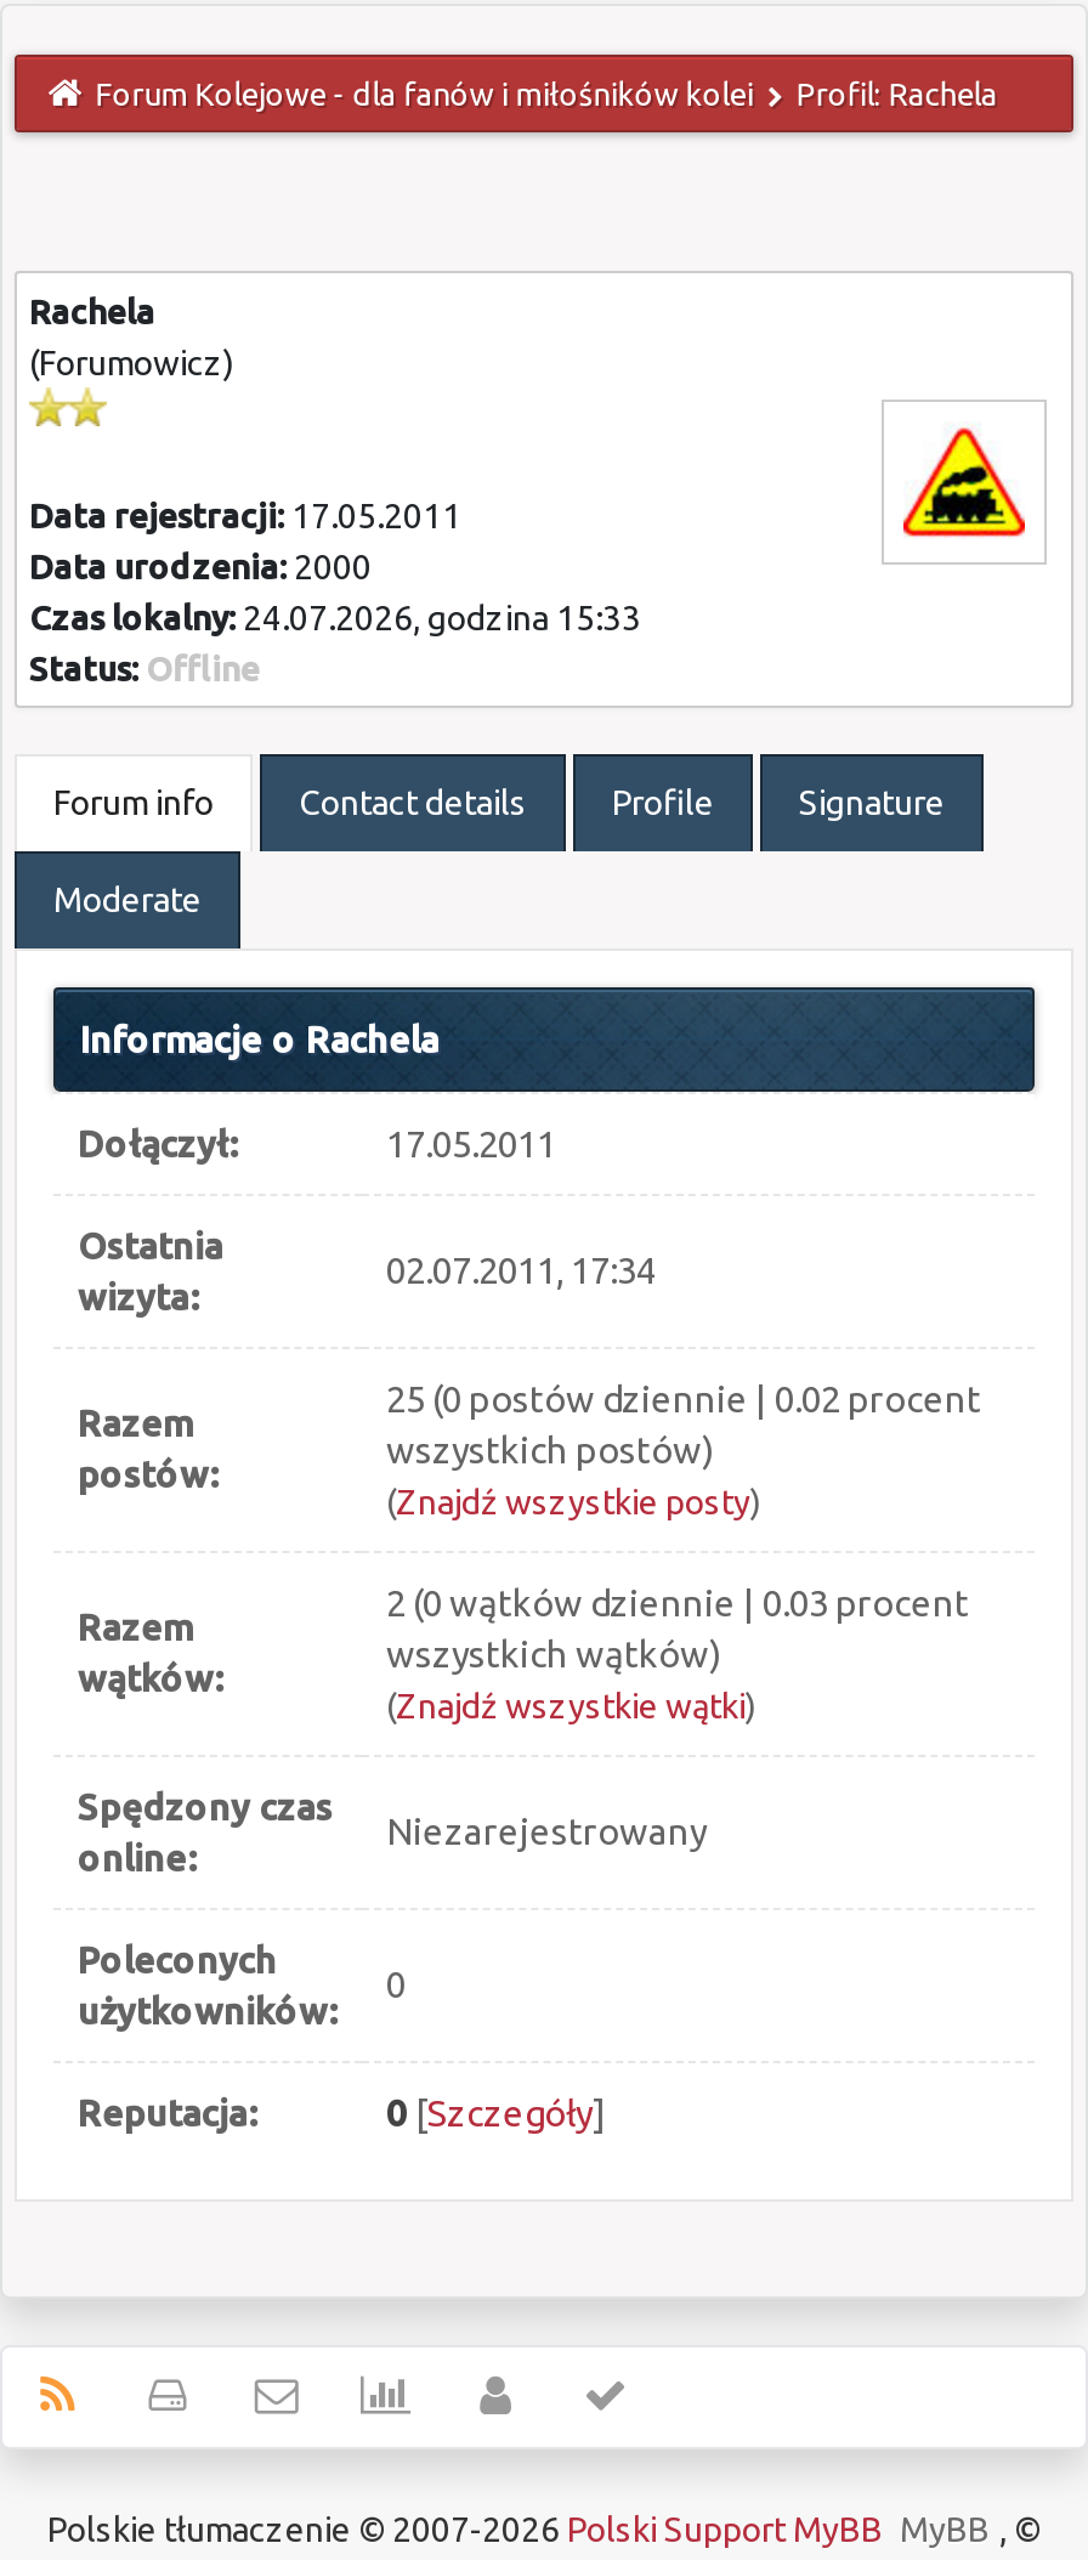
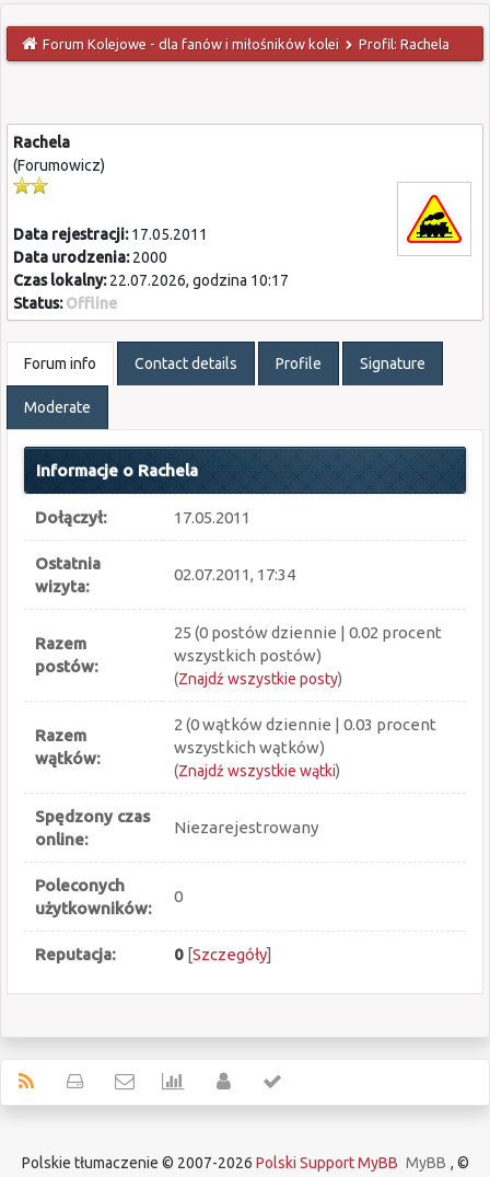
- Czas lokalny: 24.07.2026, godzina 15:33
+ Czas lokalny: 22.07.2026, godzina 10:17
